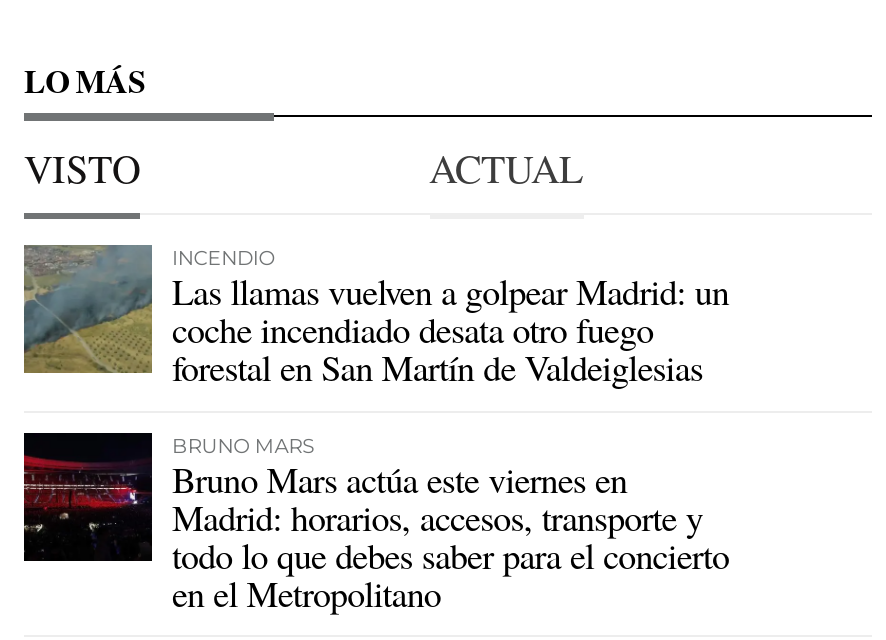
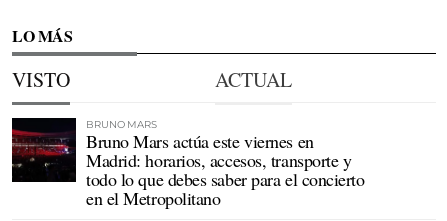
- [image]
- INCENDIO
- Las llamas vuelven a golpear Madrid: un
- coche incendiado desata otro fuego
- forestal en San Martín de Valdeiglesias
